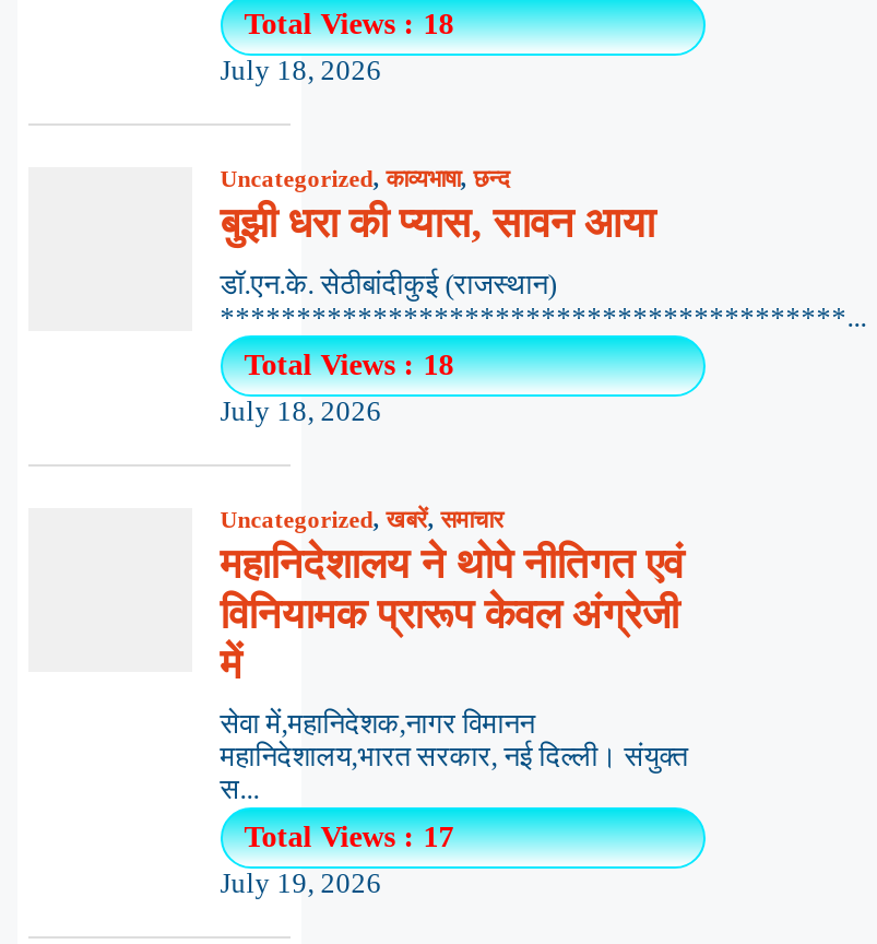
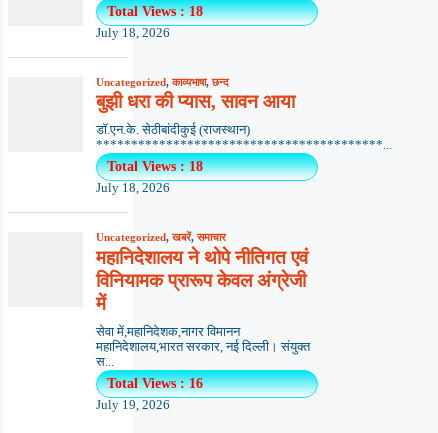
- Total Views : 17
+ Total Views : 16
